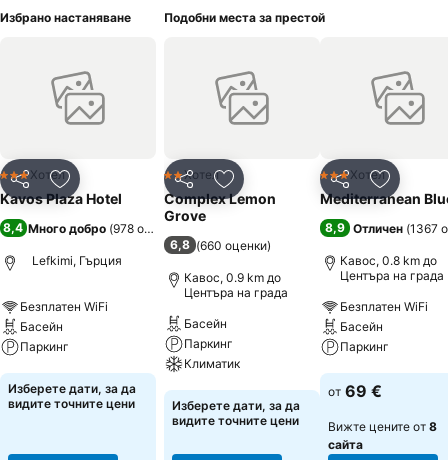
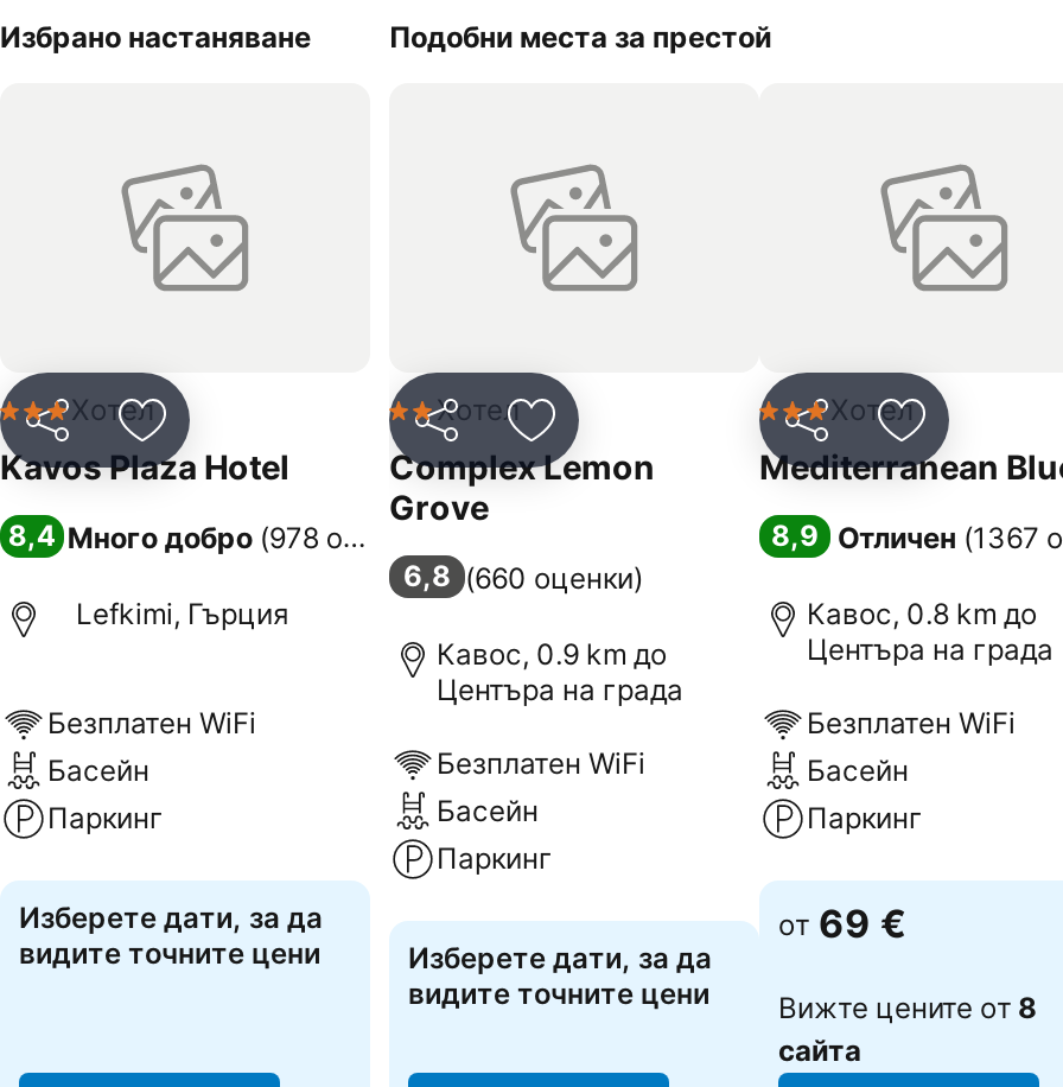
+ Безплатен WiFi

moved down: Басейн | Паркинг

- Климатик
